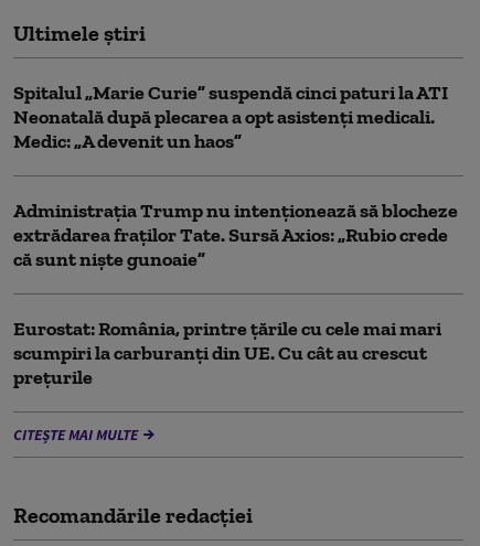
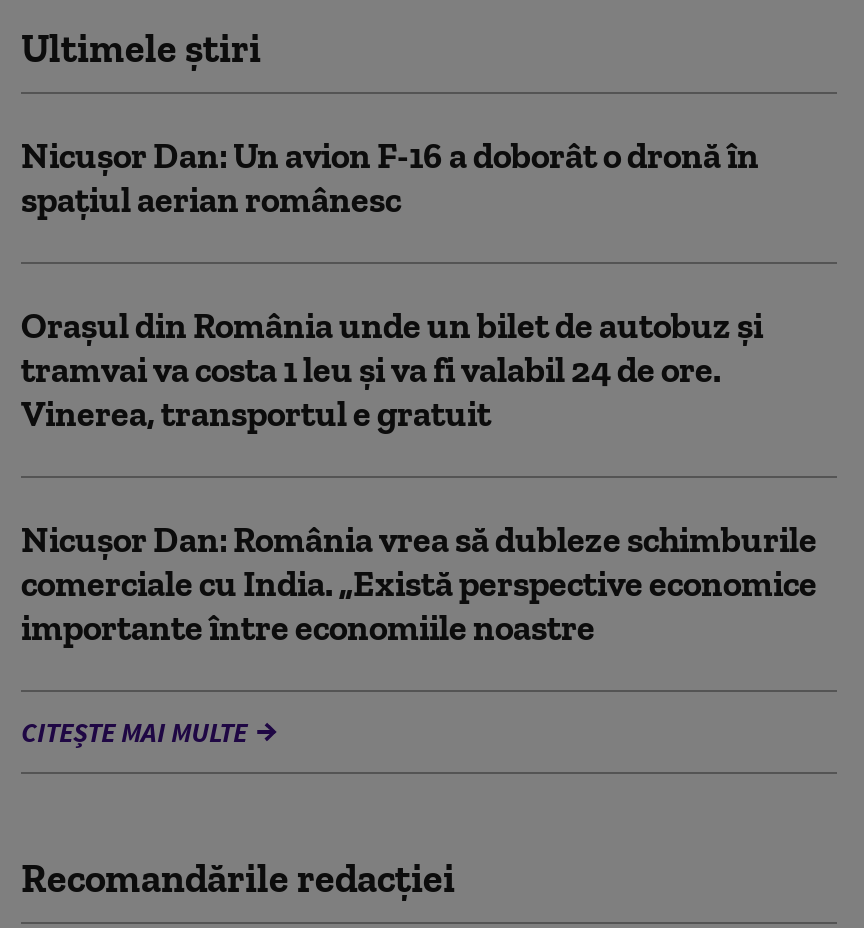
- Spitalul „Marie Curie” suspendă cinci paturi la ATI
- Neonatală după plecarea a opt asistenți medicali.
- Medic: „A devenit un haos”
+ Nicușor Dan: Un avion F-16 a doborât o dronă în
+ spațiul aerian românesc

- Administrația Trump nu intenționează să blocheze
- extrădarea fraților Tate. Sursă Axios: „Rubio crede
- că sunt niște gunoaie”
+ Orașul din România unde un bilet de autobuz și
+ tramvai va costa 1 leu şi va fi valabil 24 de ore.
+ Vinerea, transportul e gratuit

- Eurostat: România, printre țările cu cele mai mari
- scumpiri la carburanți din UE. Cu cât au crescut
- prețurile
+ Nicușor Dan: România vrea să dubleze schimburile
+ comerciale cu India. „Există perspective economice
+ importante între economiile noastre
